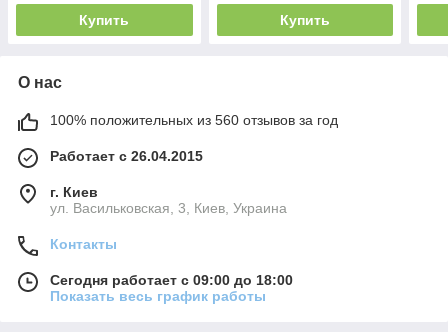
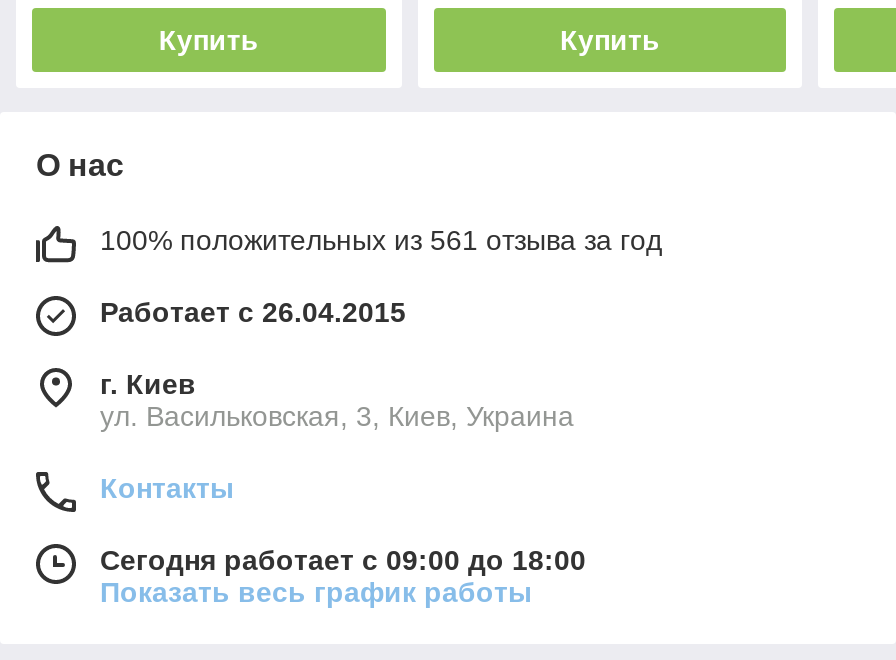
- 100% положительных из 560 отзывов за год
+ 100% положительных из 561 отзыва за год
